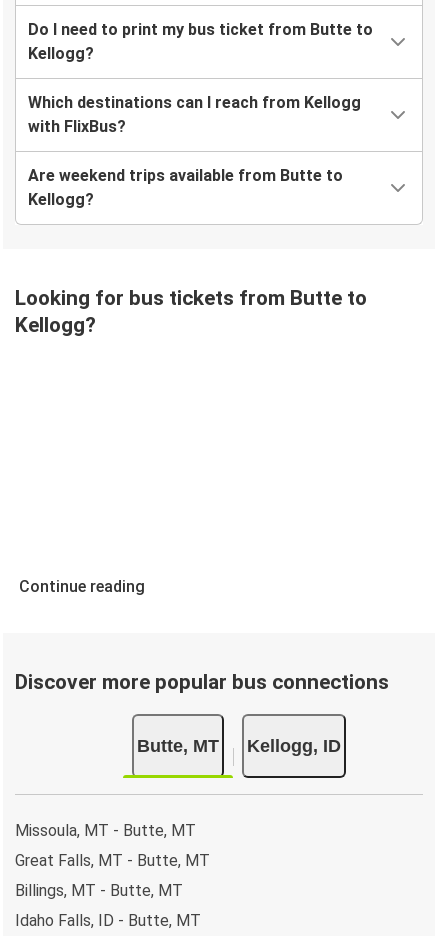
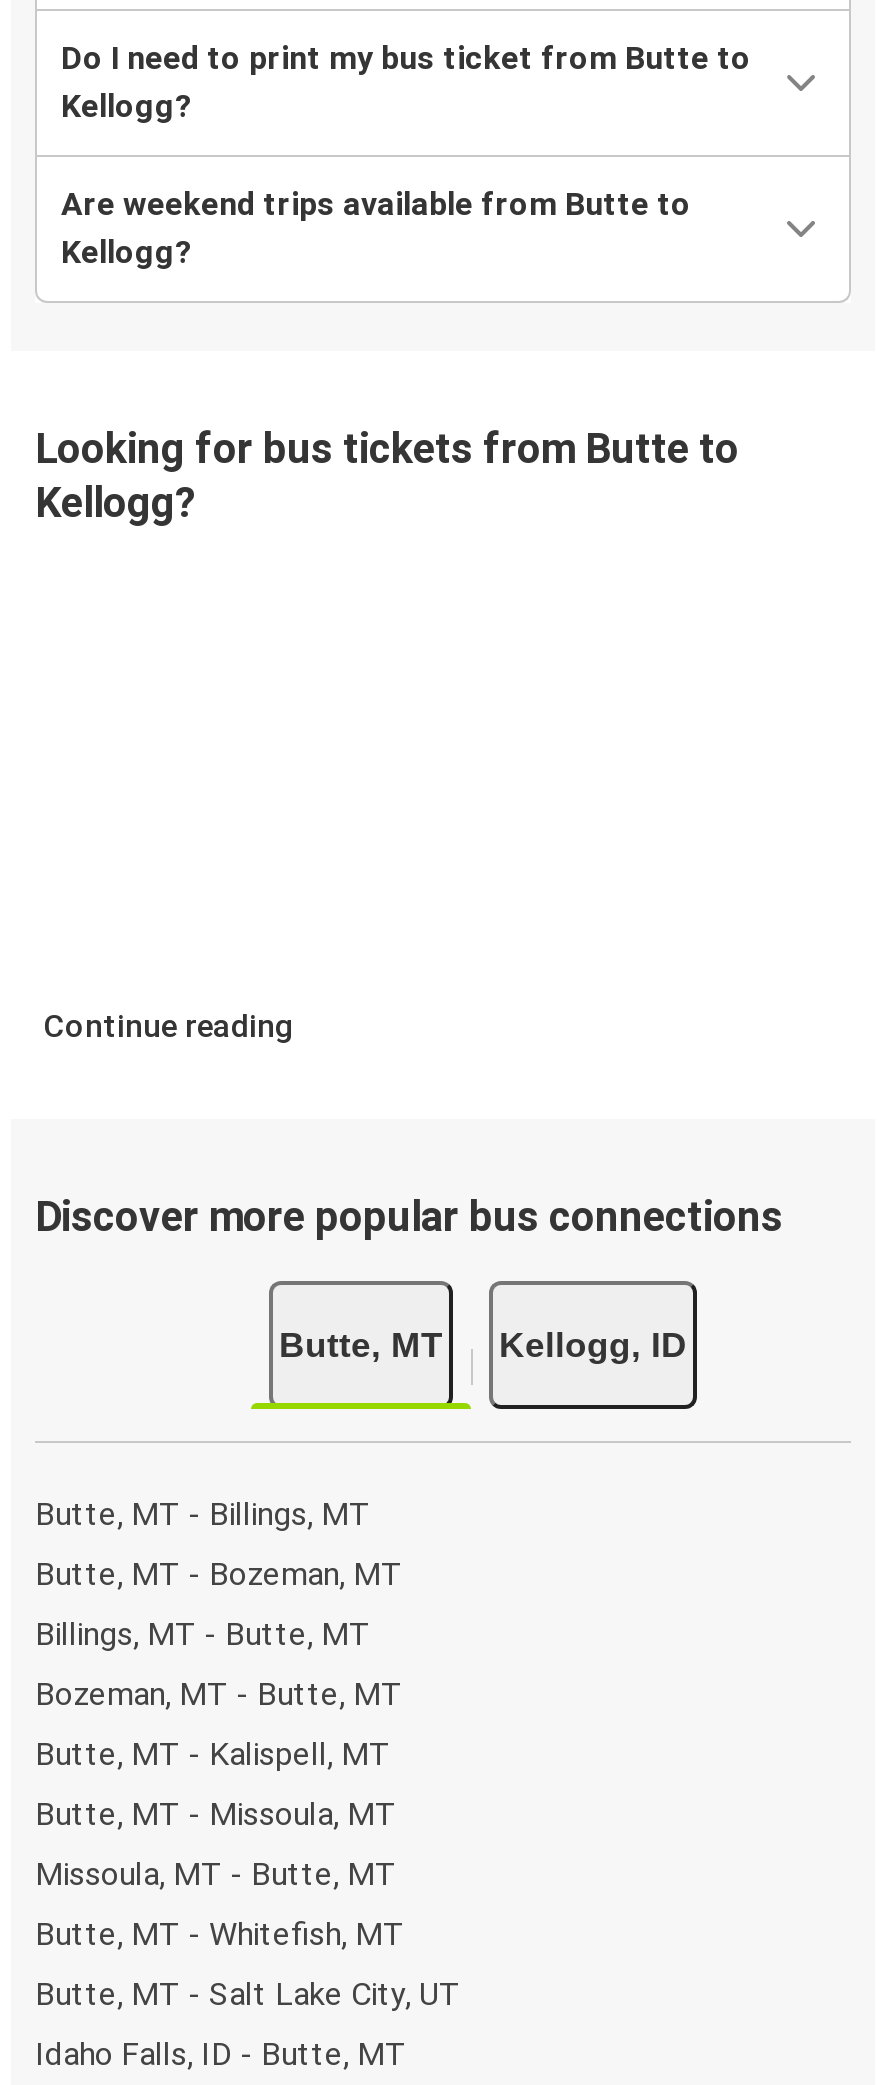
- Which destinations can I reach from Kellogg
- with FlixBus?

moved up: Are weekend trips available from Butte to | Kellogg? | Looking for bus tickets from Butte to | Kellogg? | Continue reading | Discover more popular bus connections | Butte, MT | Kellogg, ID

+ Butte, MT - Billings, MT
+ Butte, MT - Bozeman, MT
+ Bozeman, MT - Butte, MT
+ Butte, MT - Kalispell, MT
+ Butte, MT - Missoula, MT

+ Butte, MT - Salt Lake City, UT

- Great Falls, MT - Butte, MT
+ Butte, MT - Whitefish, MT

moved up: Billings, MT - Butte, MT
